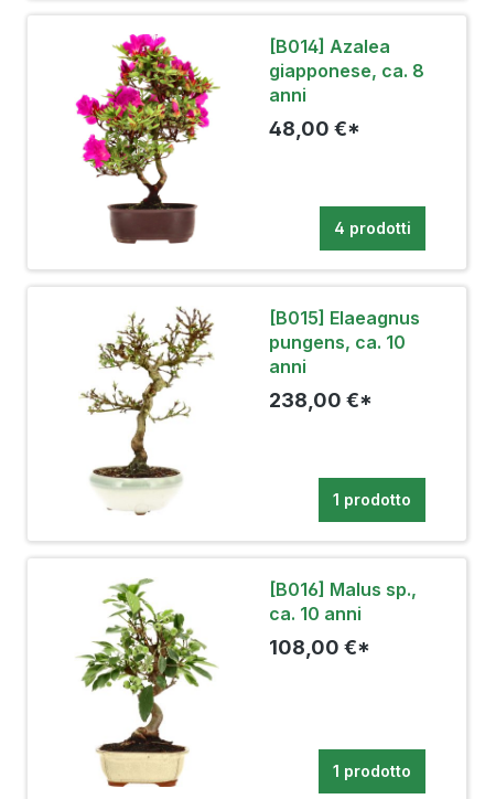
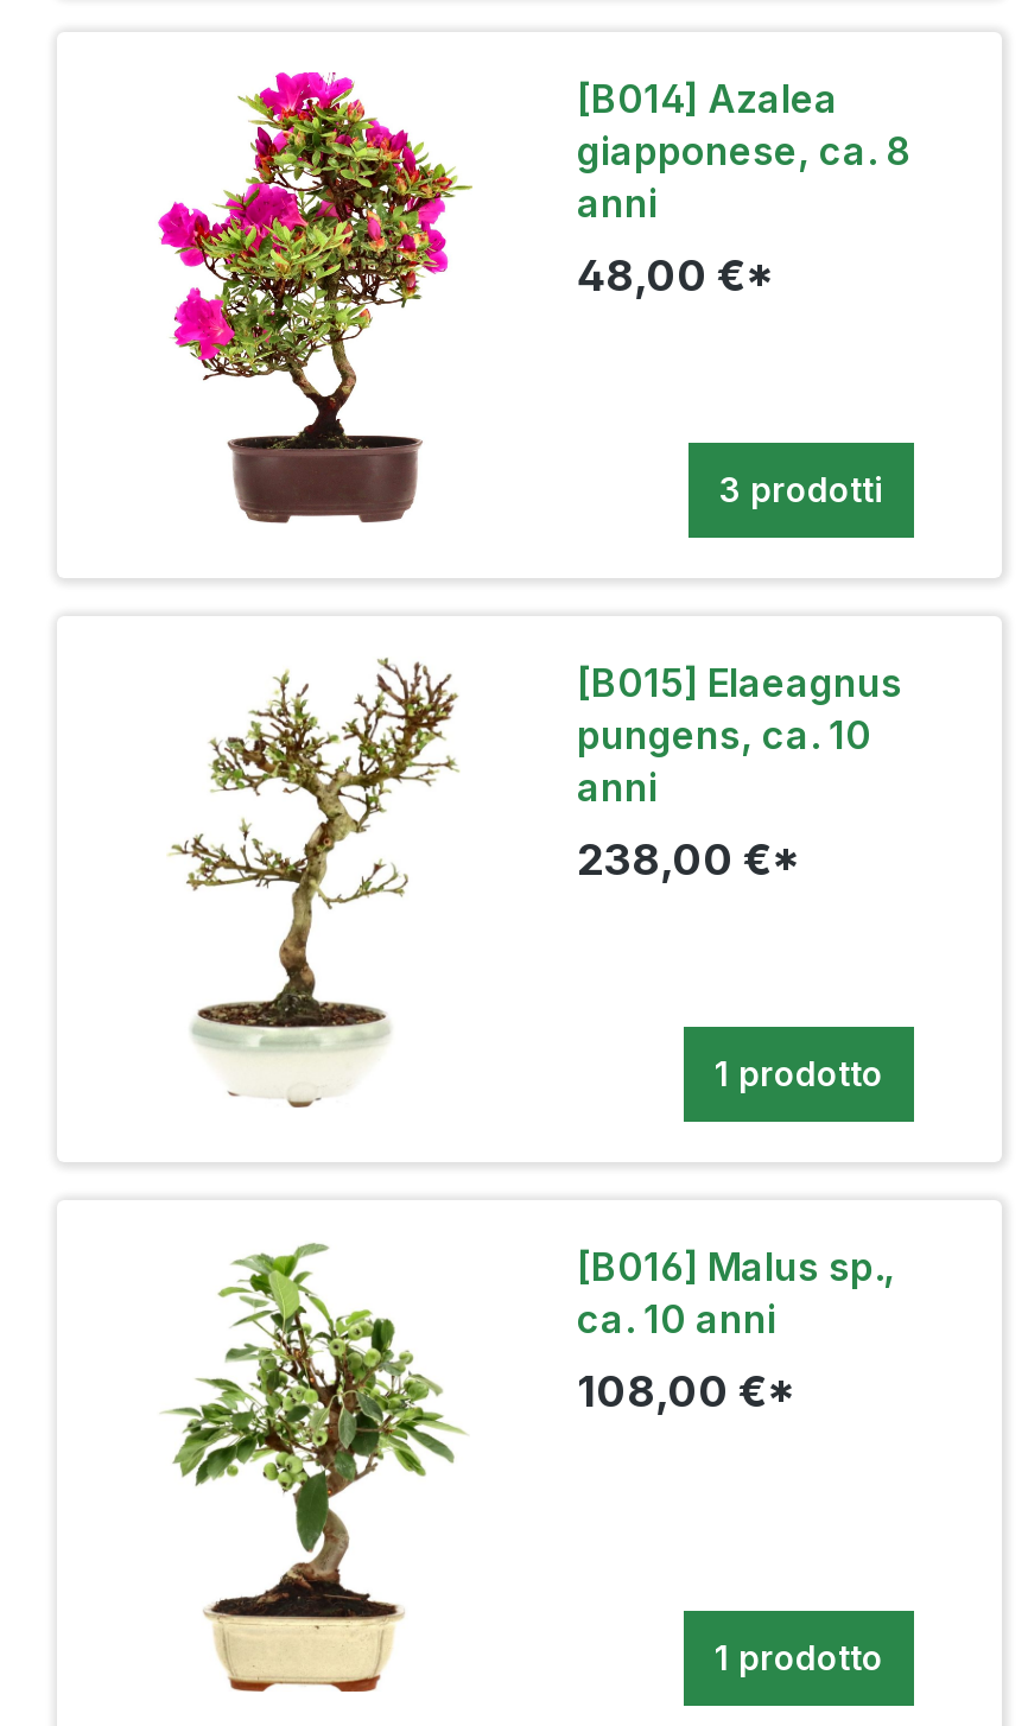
- 4 prodotti
+ 3 prodotti
